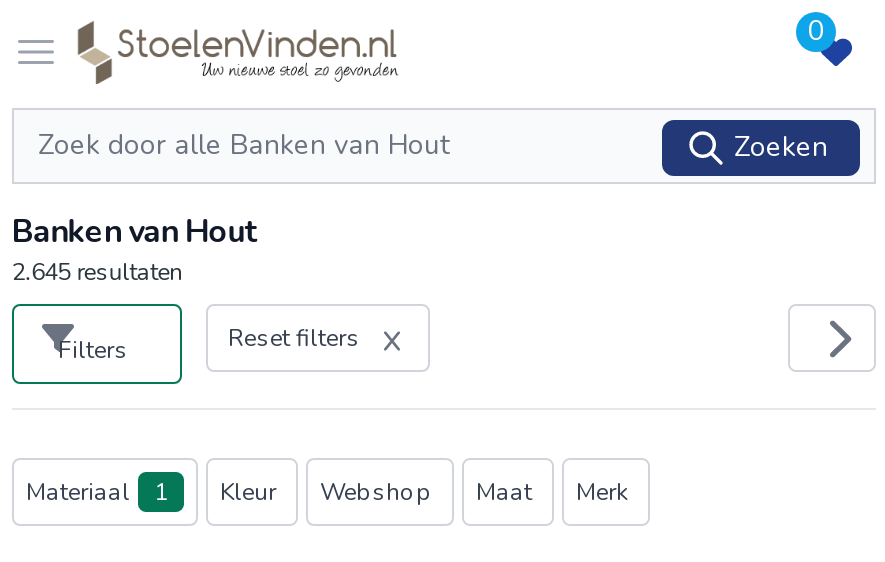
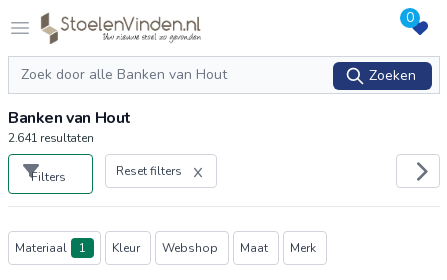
- 2.645 resultaten
+ 2.641 resultaten
